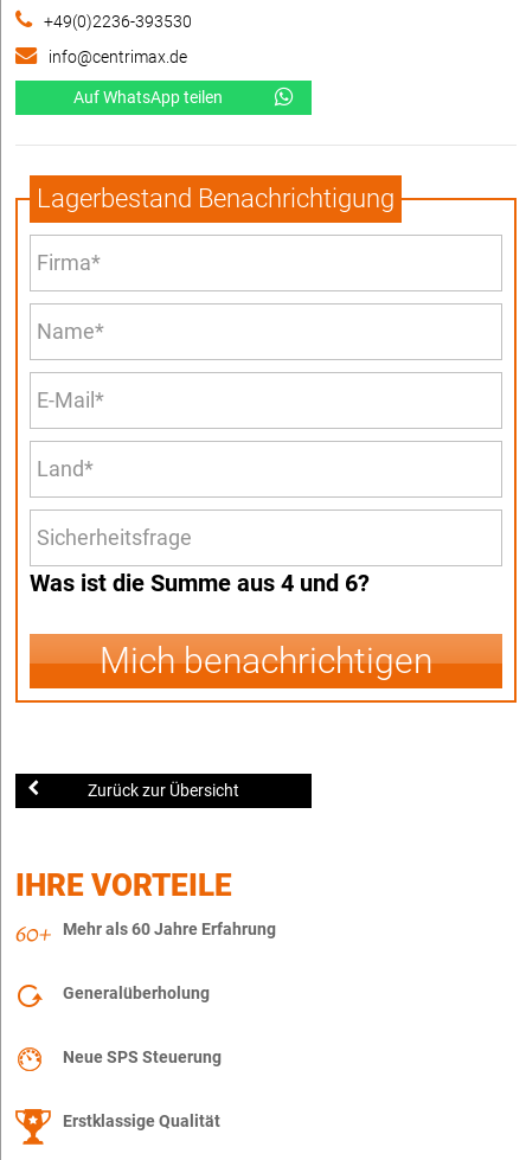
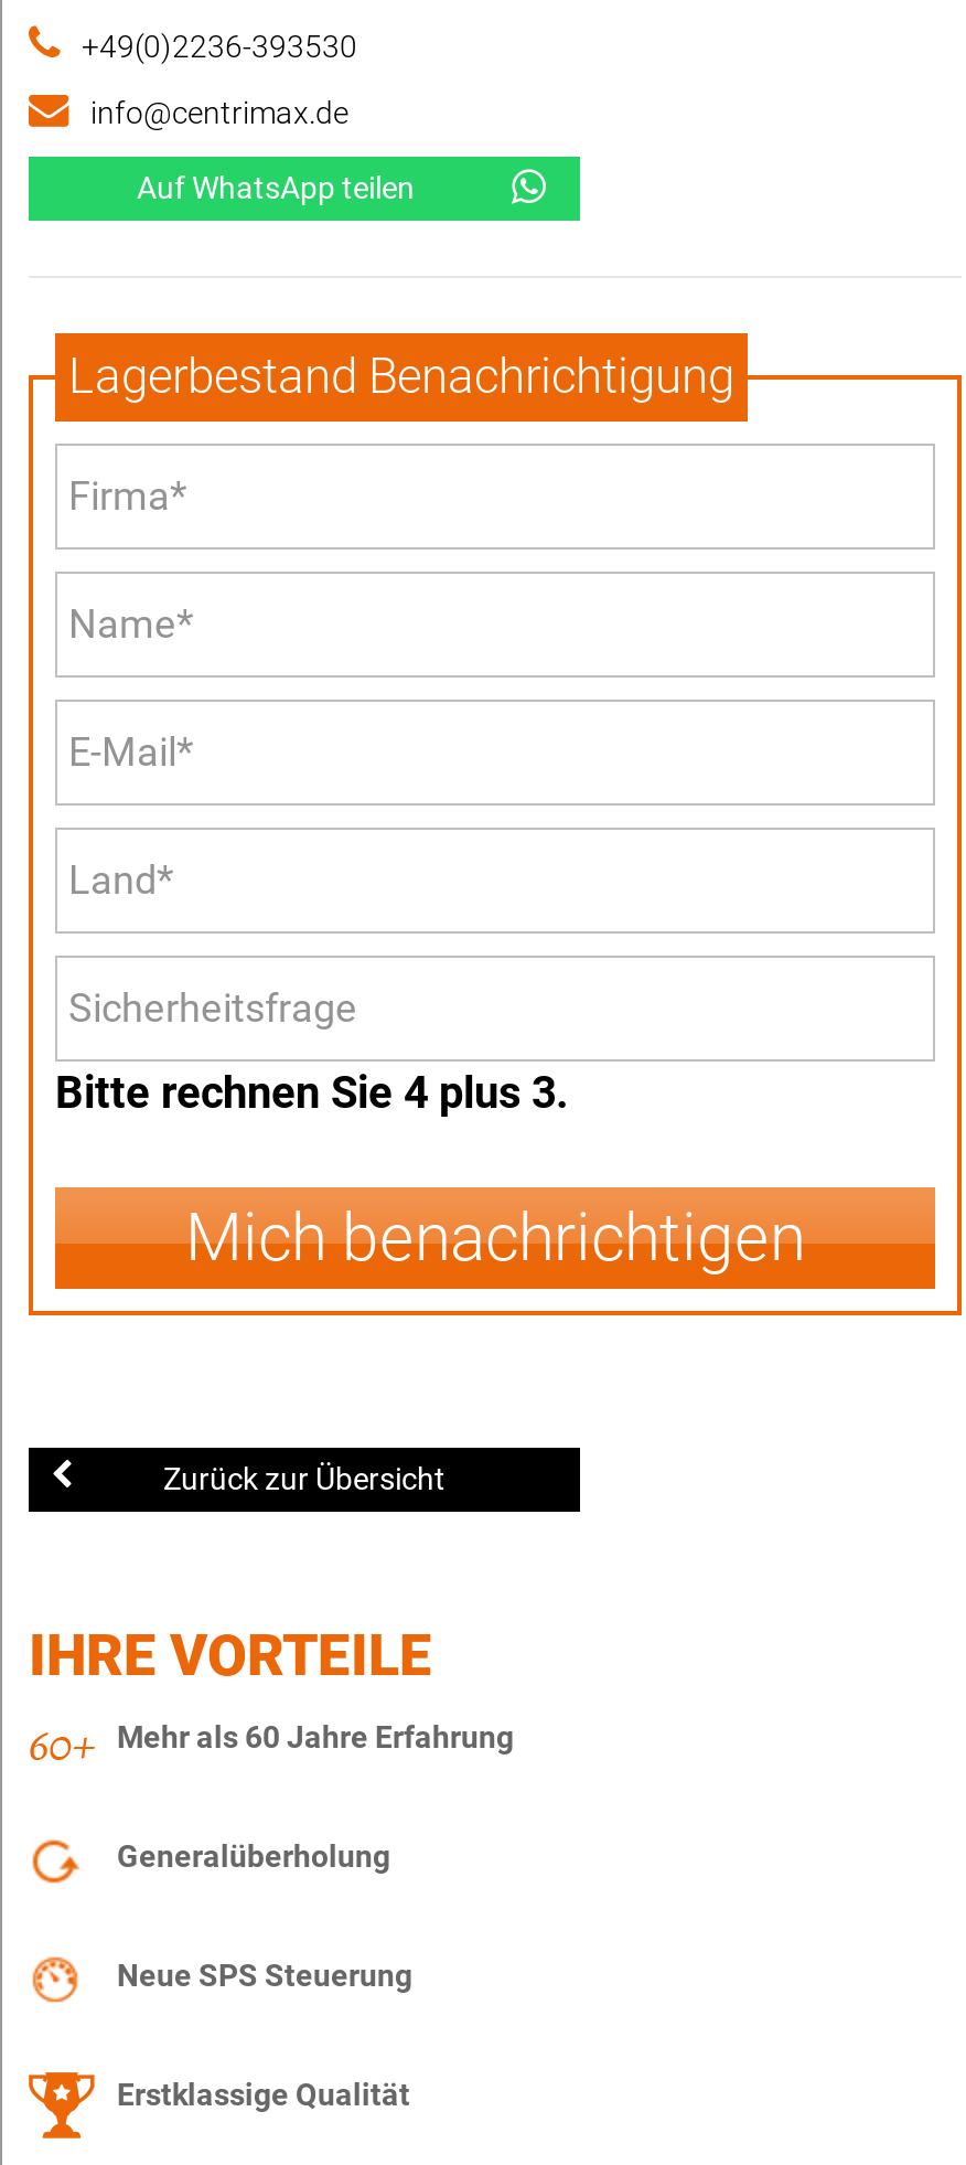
- Was ist die Summe aus 4 und 6?
+ Bitte rechnen Sie 4 plus 3.
